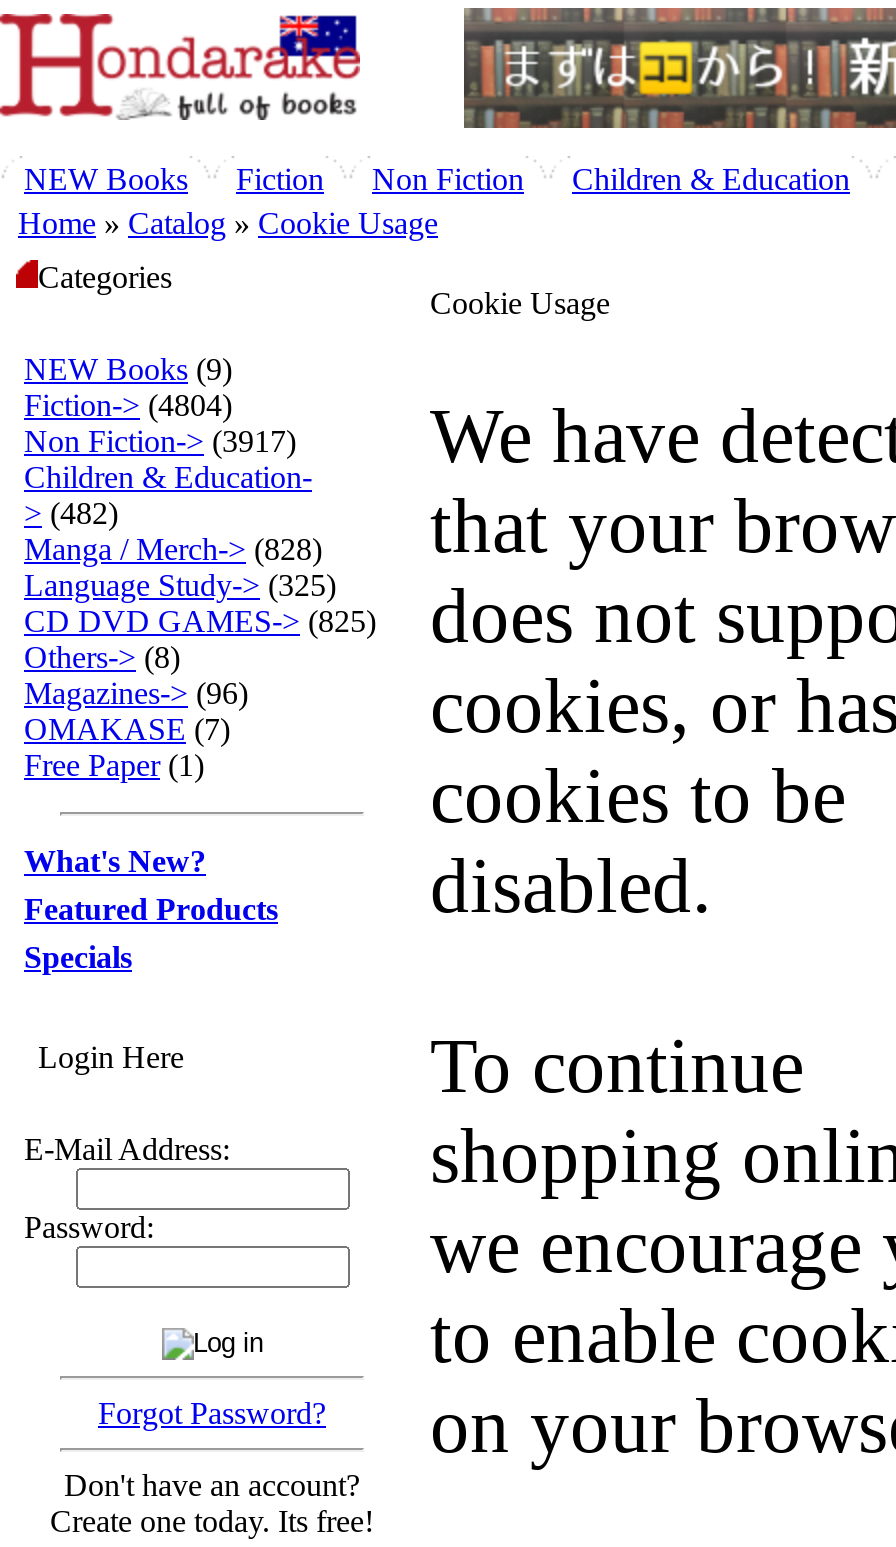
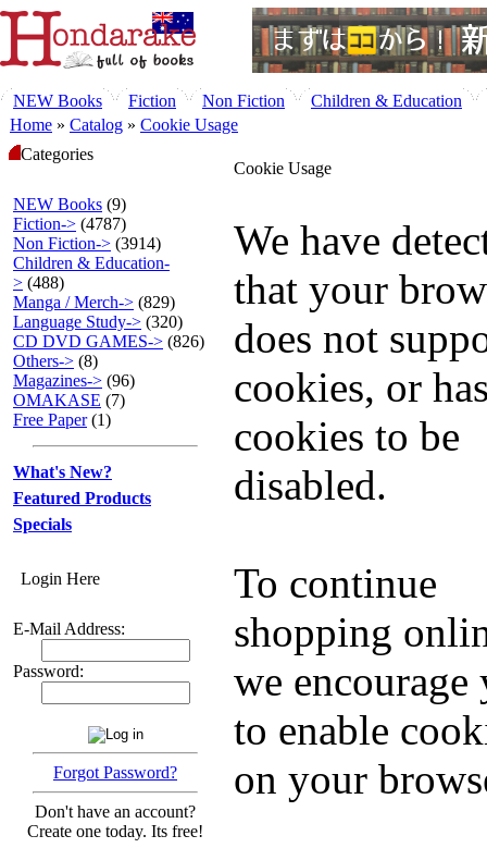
- Fiction-> (4804)
+ Fiction-> (4787)

- Non Fiction-> (3917)
+ Non Fiction-> (3914)

- > (482)
+ > (488)

- Manga / Merch-> (828)
+ Manga / Merch-> (829)

- Language Study->(325)
+ Language Study->(320)

- CD DVD GAMES-> (825)
+ CD DVD GAMES-> (826)
